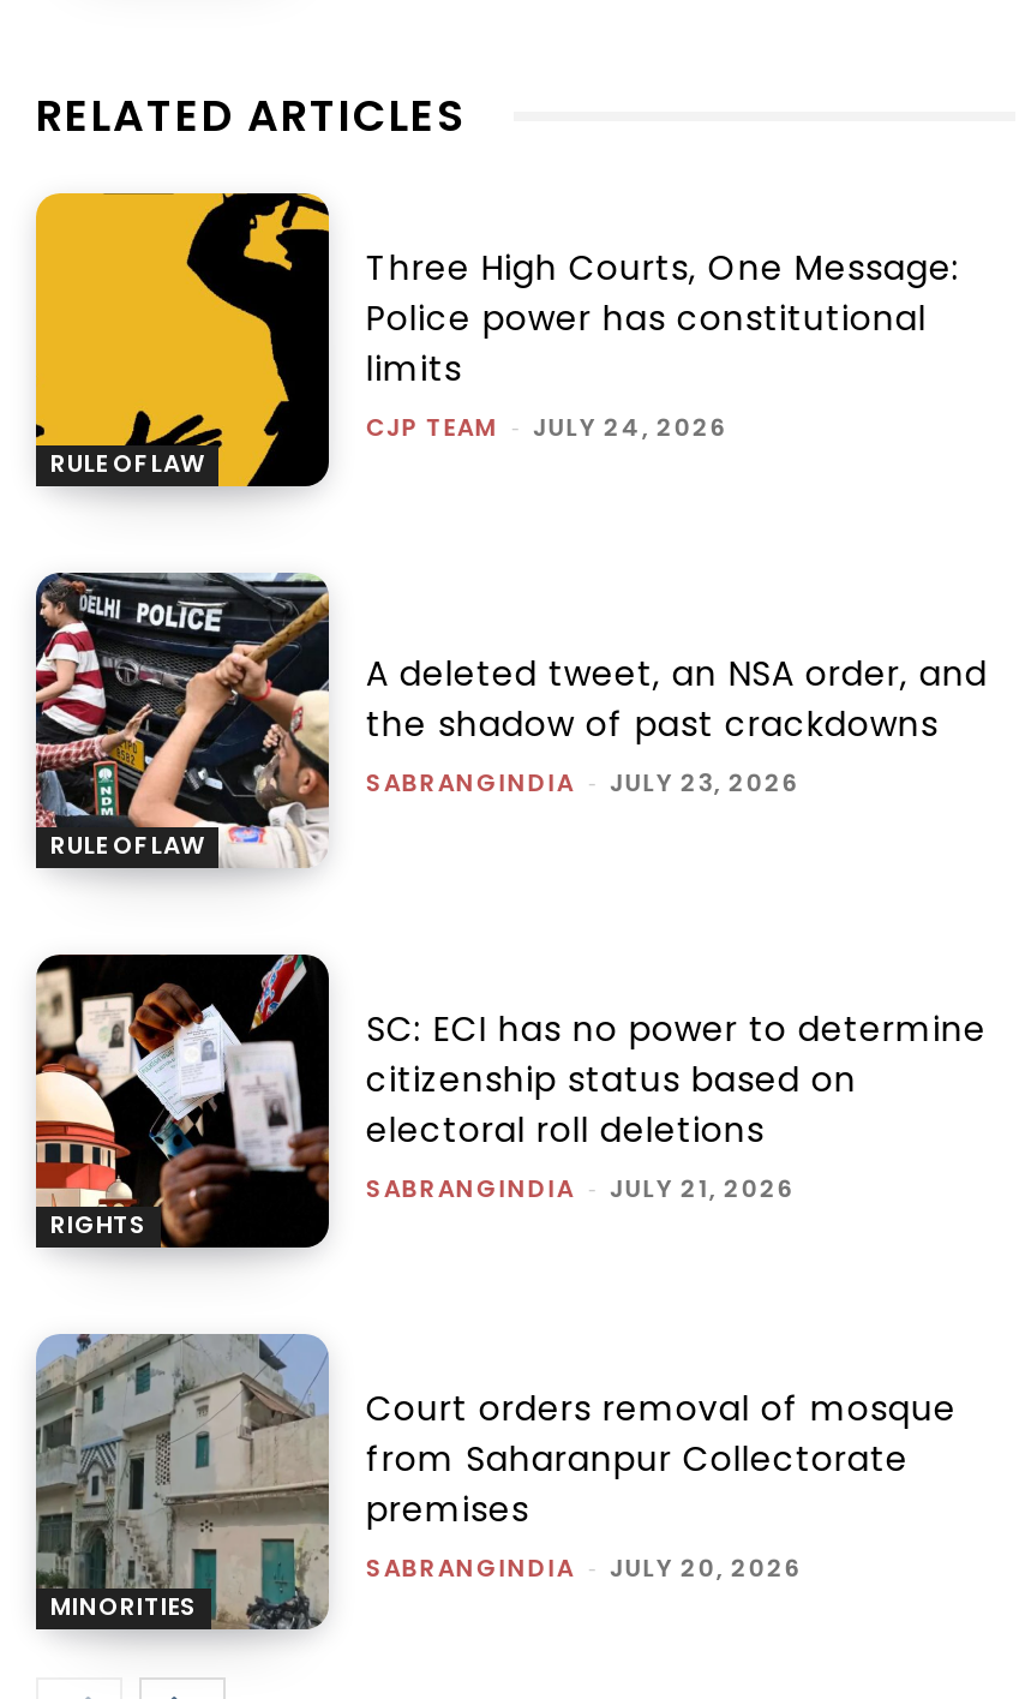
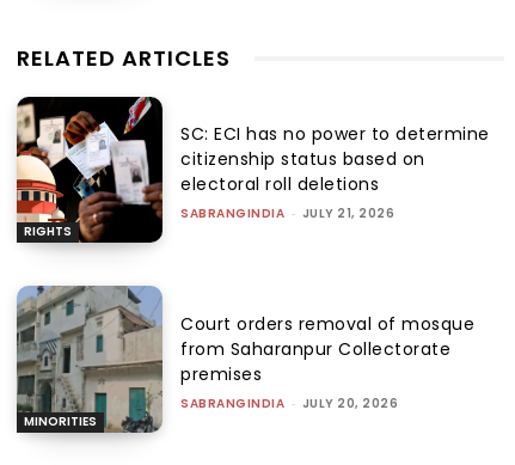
- [image]
- RULE OF LAW

- Three High Courts, One Message:
- Police power has constitutional
- limits
- CJP TEAM - JULY 24, 2026

- [image]
- RULE OF LAW

- A deleted tweet, an NSA order, and
- the shadow of past crackdowns
- SABRANGINDIA - JULY 23, 2026
